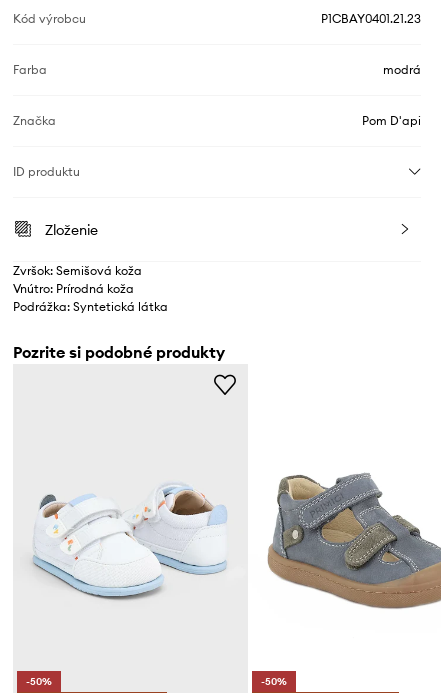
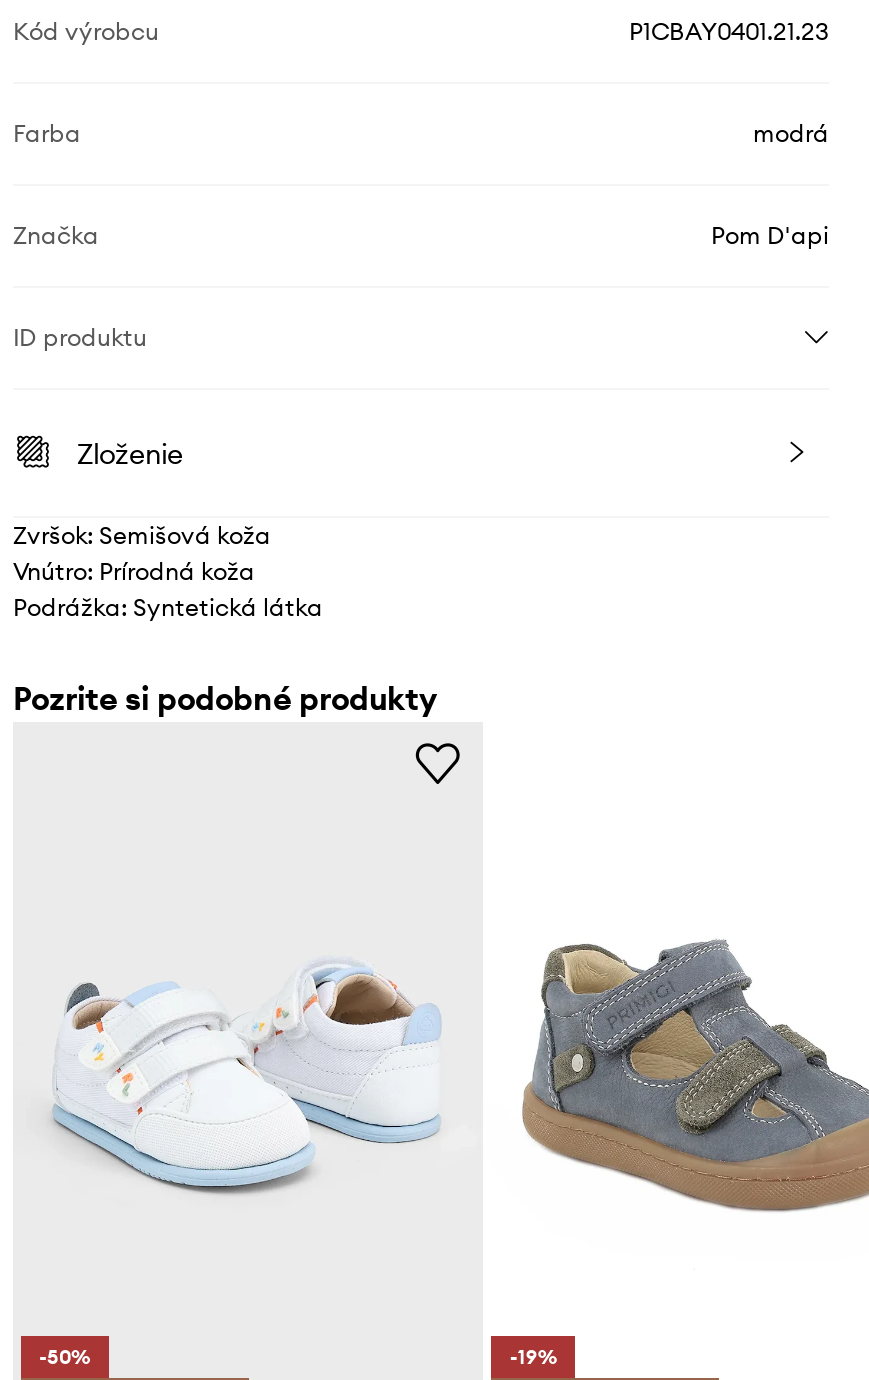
- -50%
+ -19%
